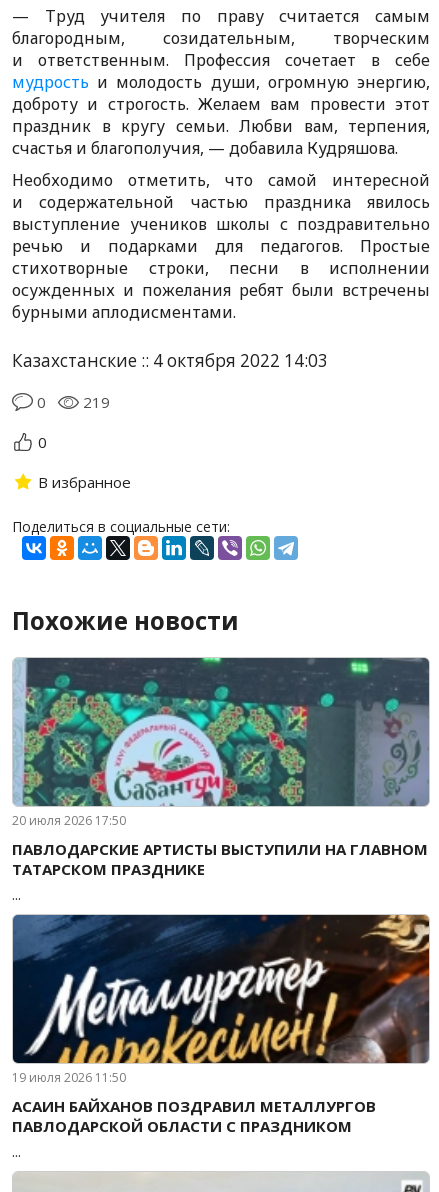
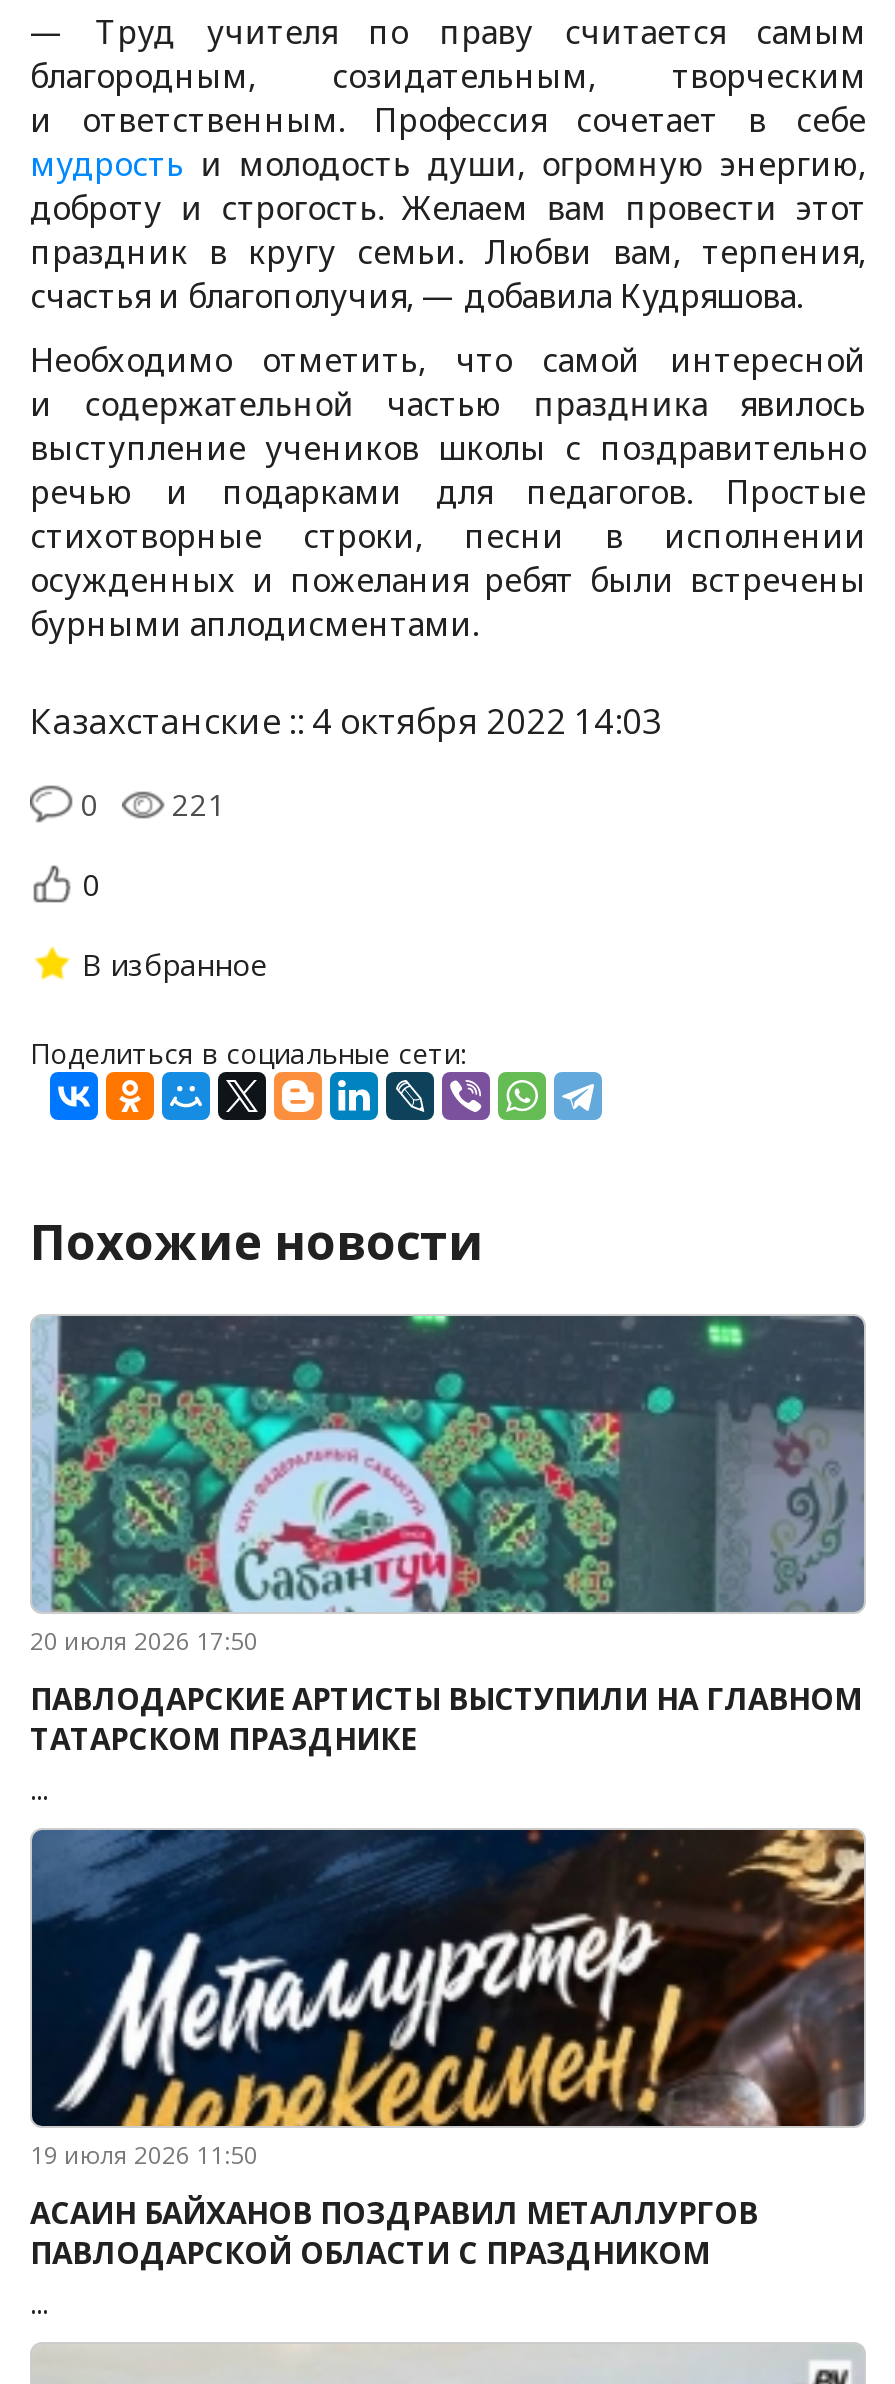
- 0 219
+ 0 221
